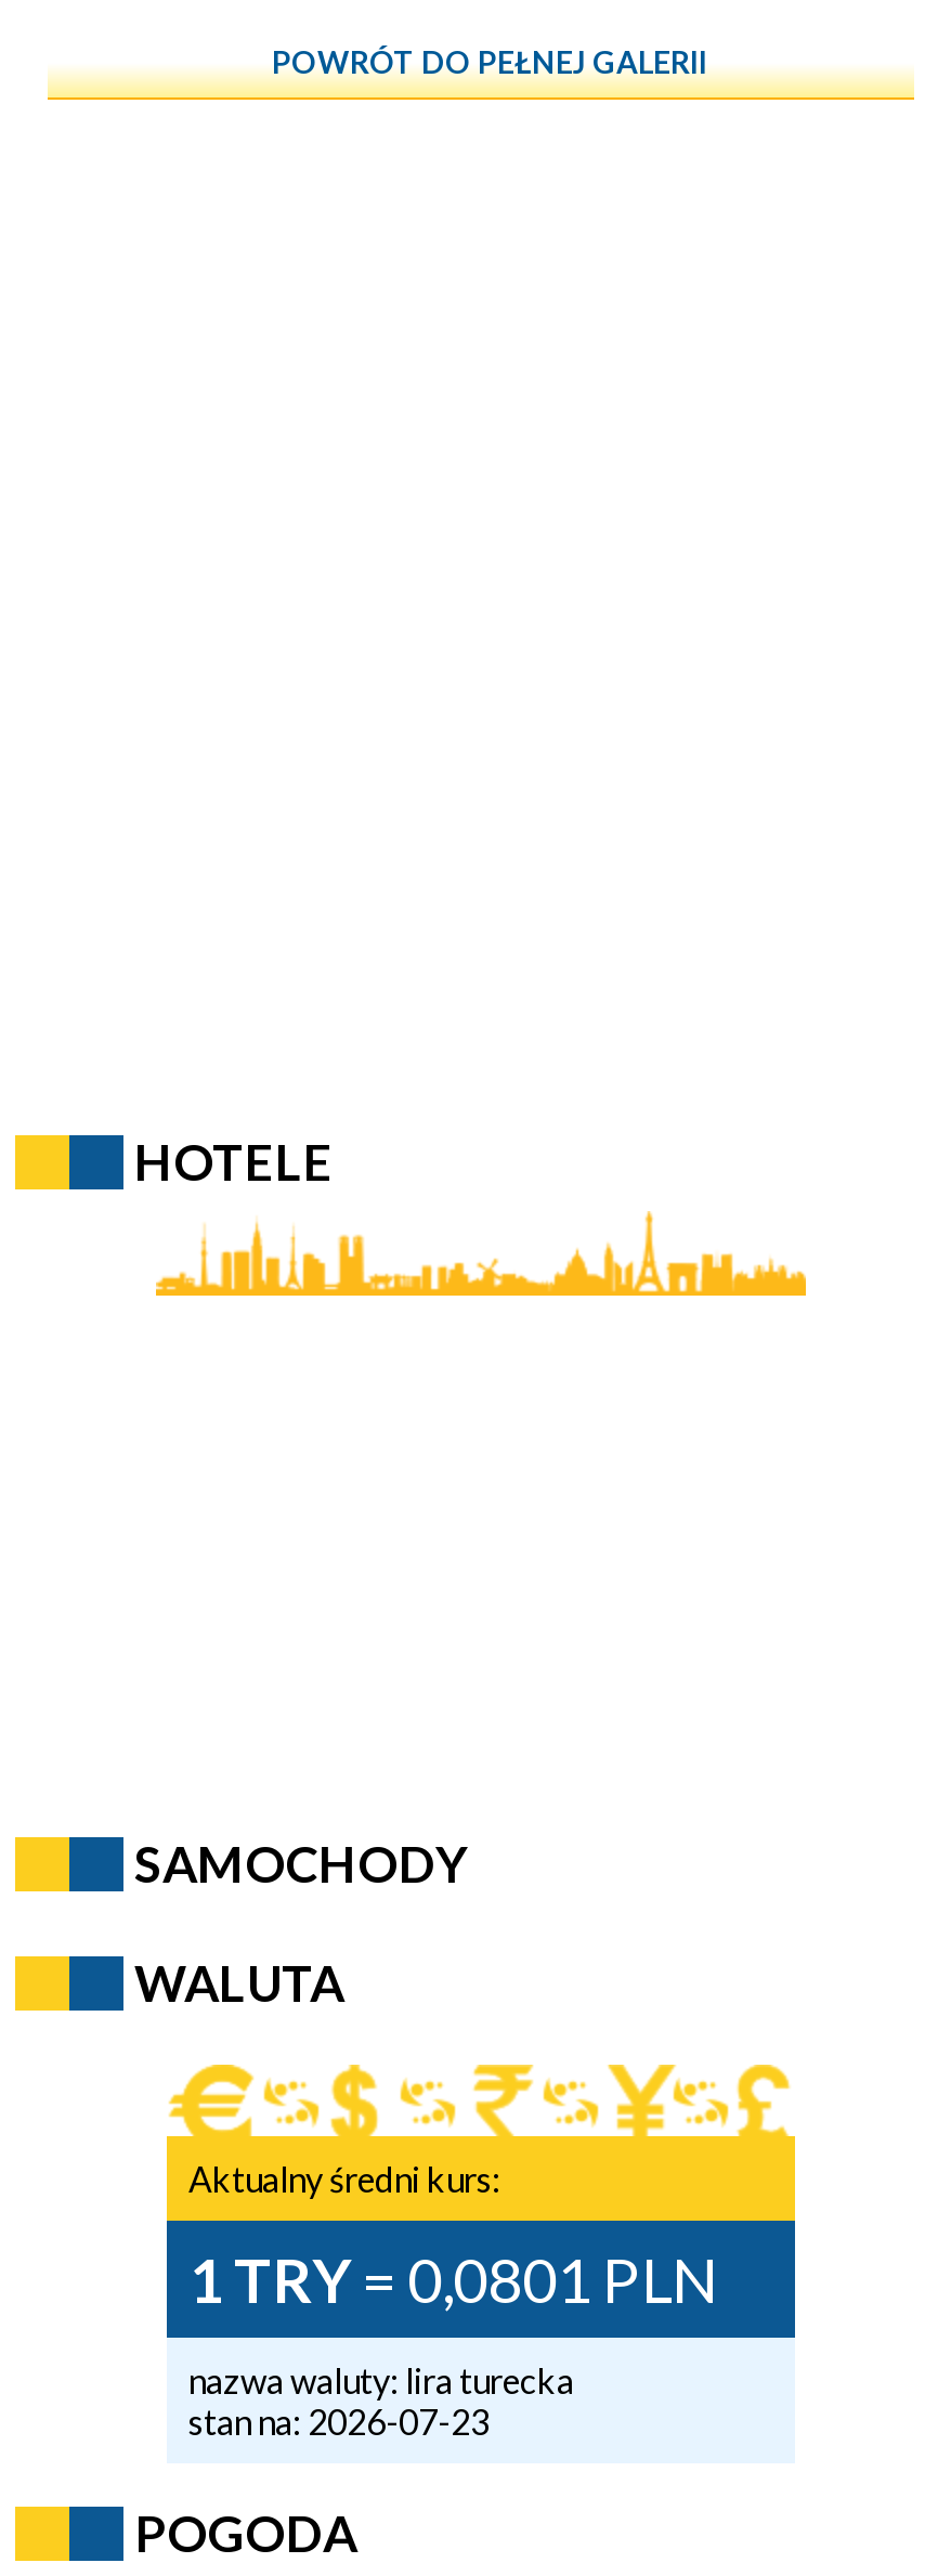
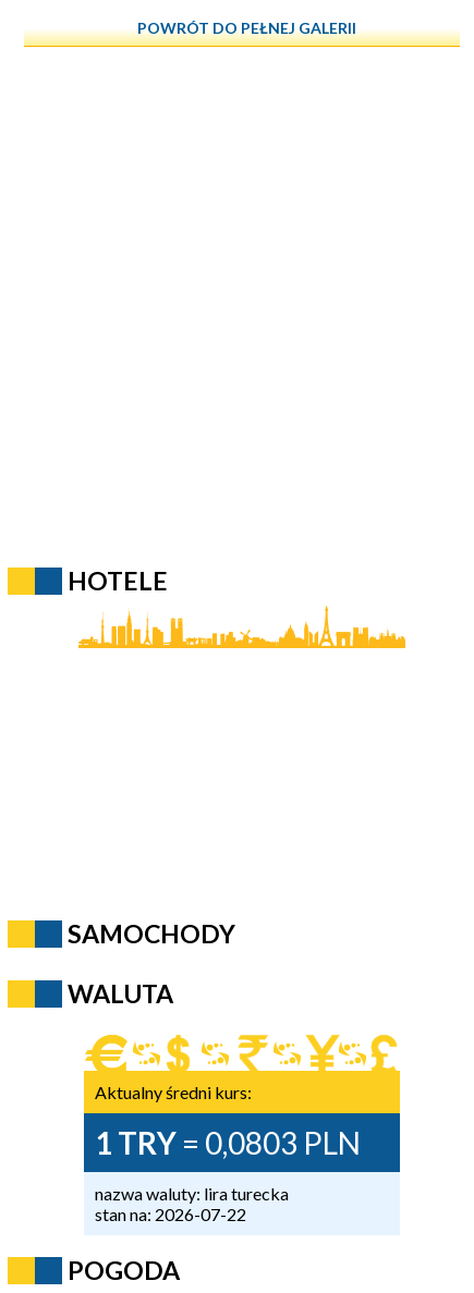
- 1 TRY = 0,0801 PLN
+ 1 TRY = 0,0803 PLN

- stan na: 2026-07-23
+ stan na: 2026-07-22
